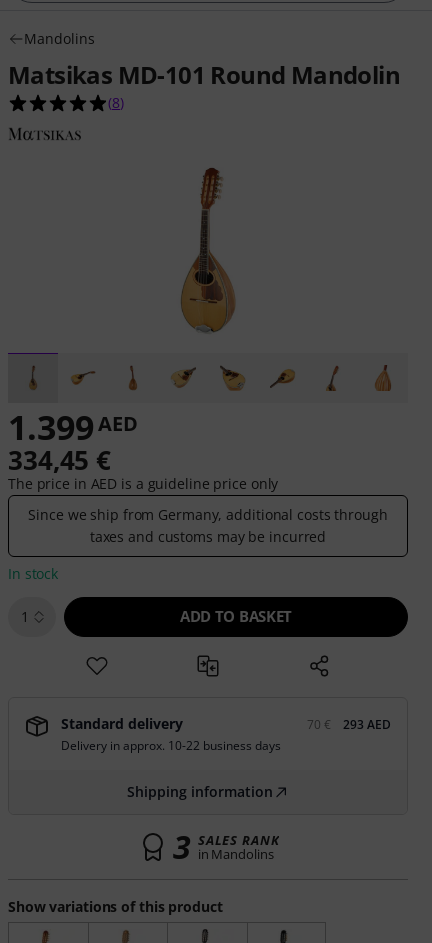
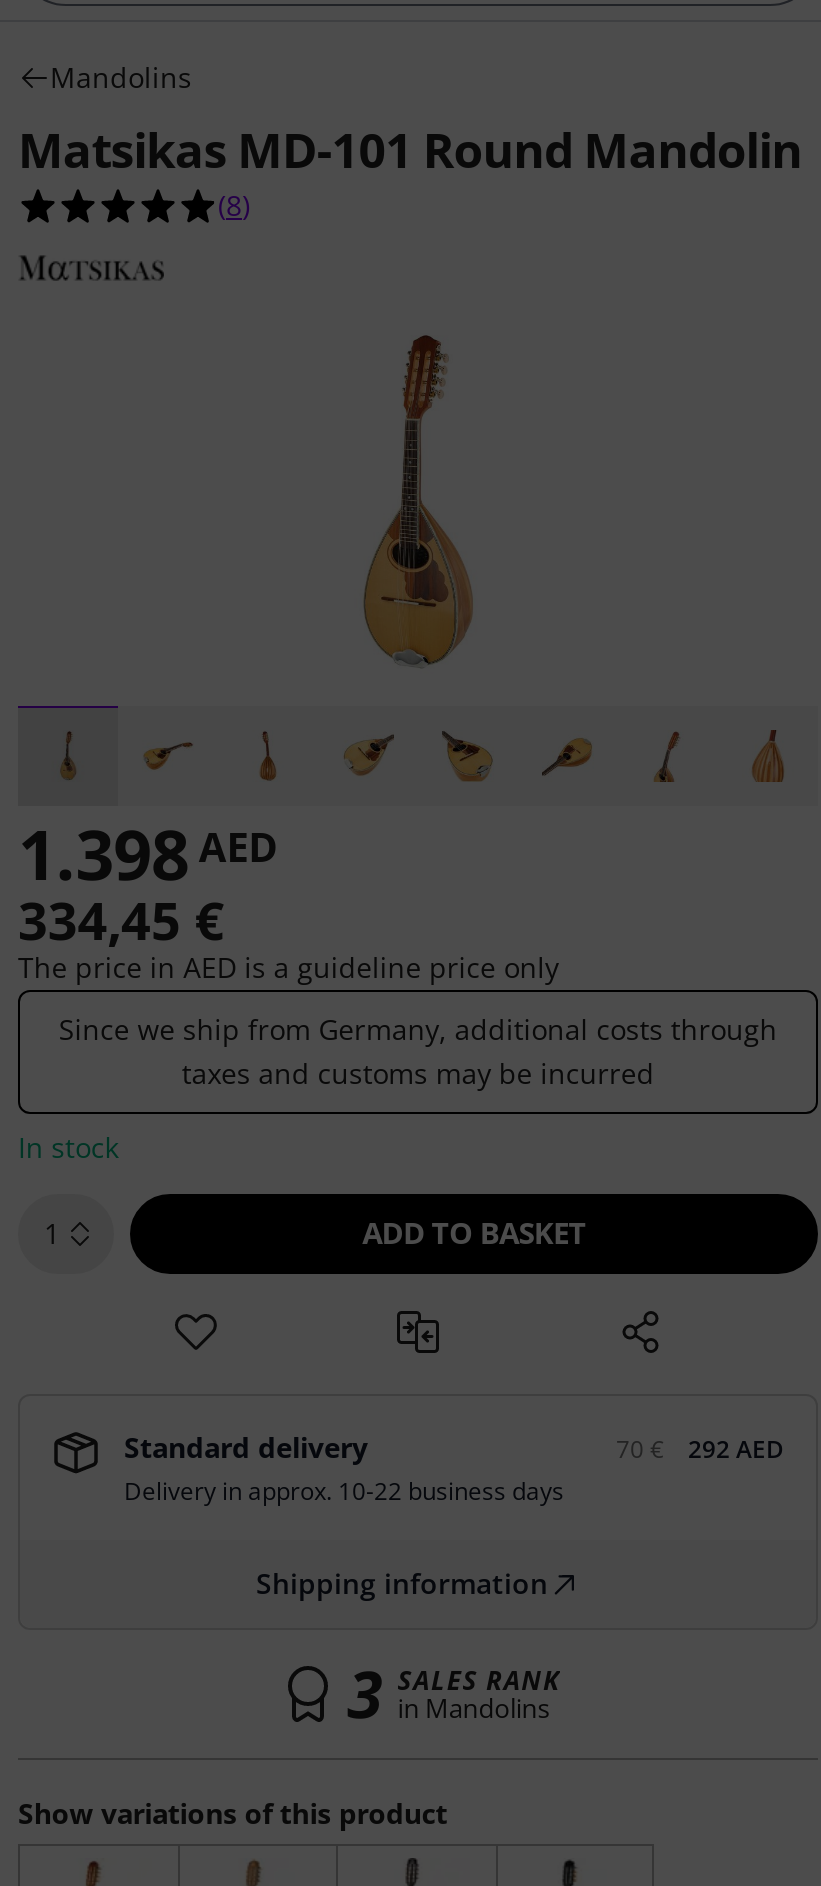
- 1.399AED
+ 1.398AED

- 293 AED
+ 292 AED
